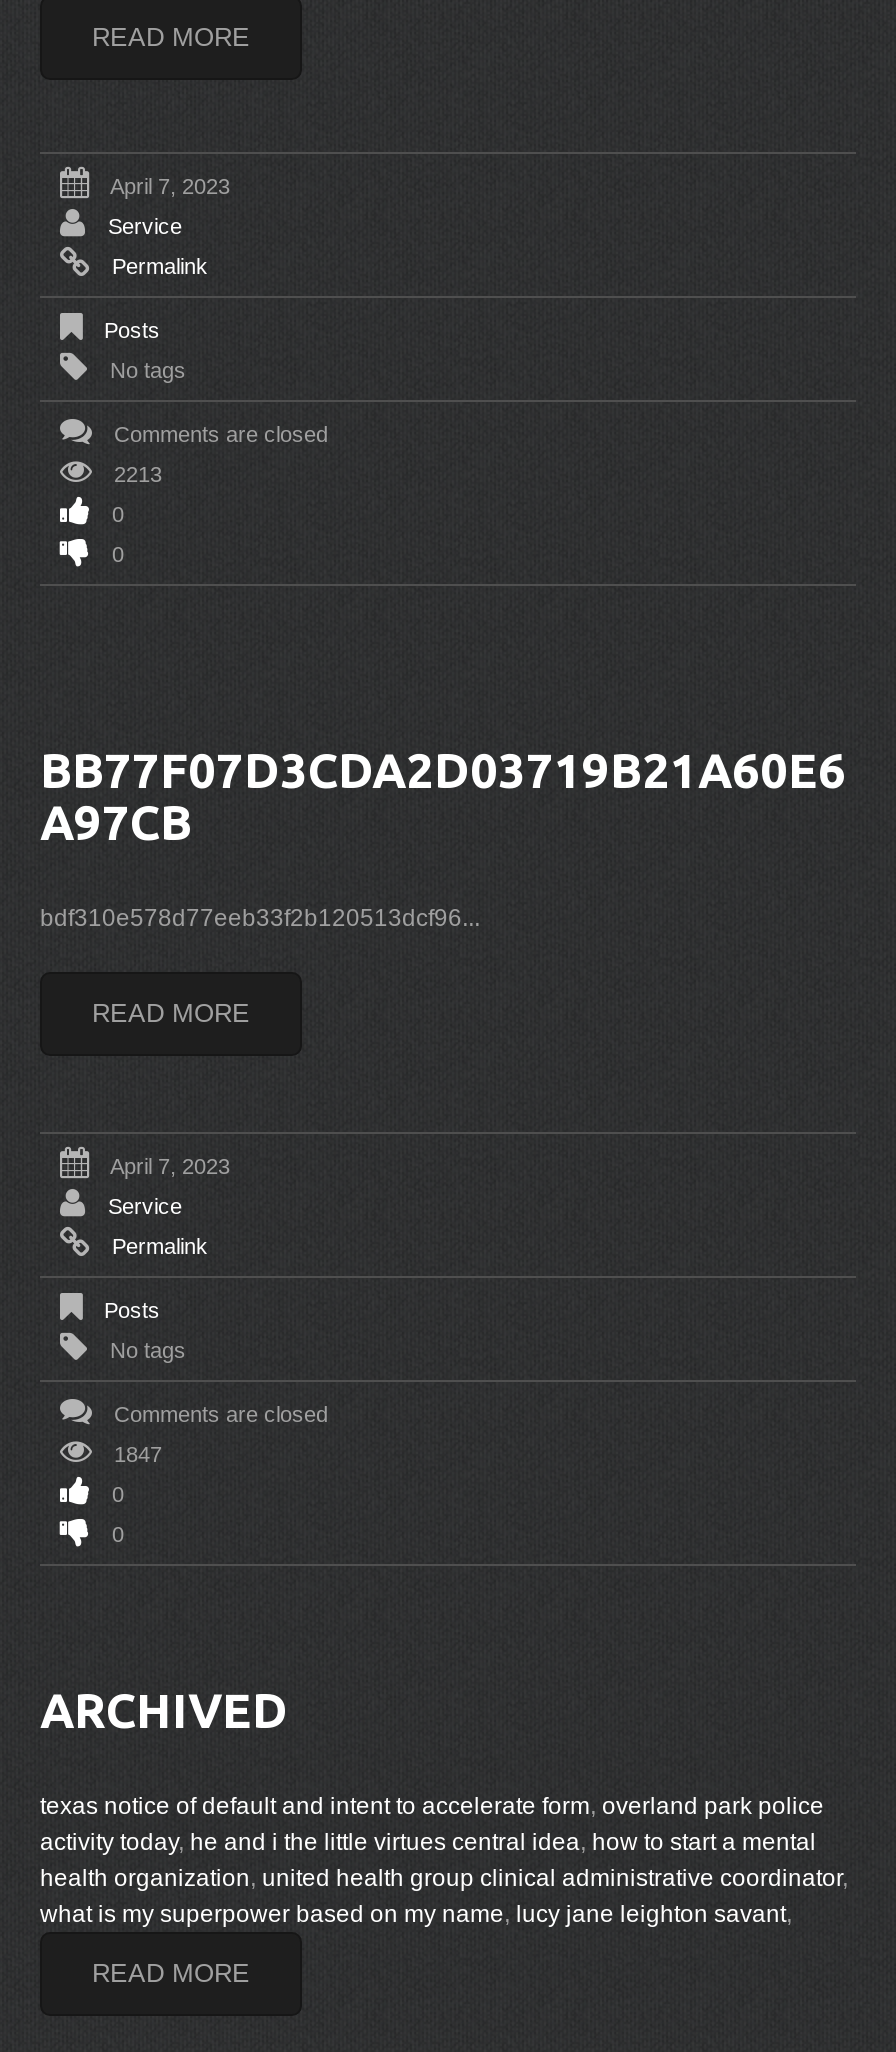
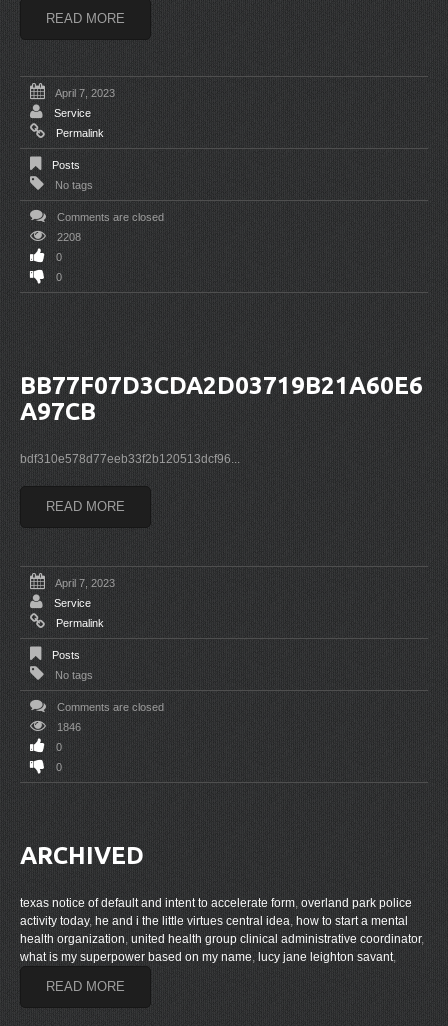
- 2213
+ 2208

- 1847
+ 1846
